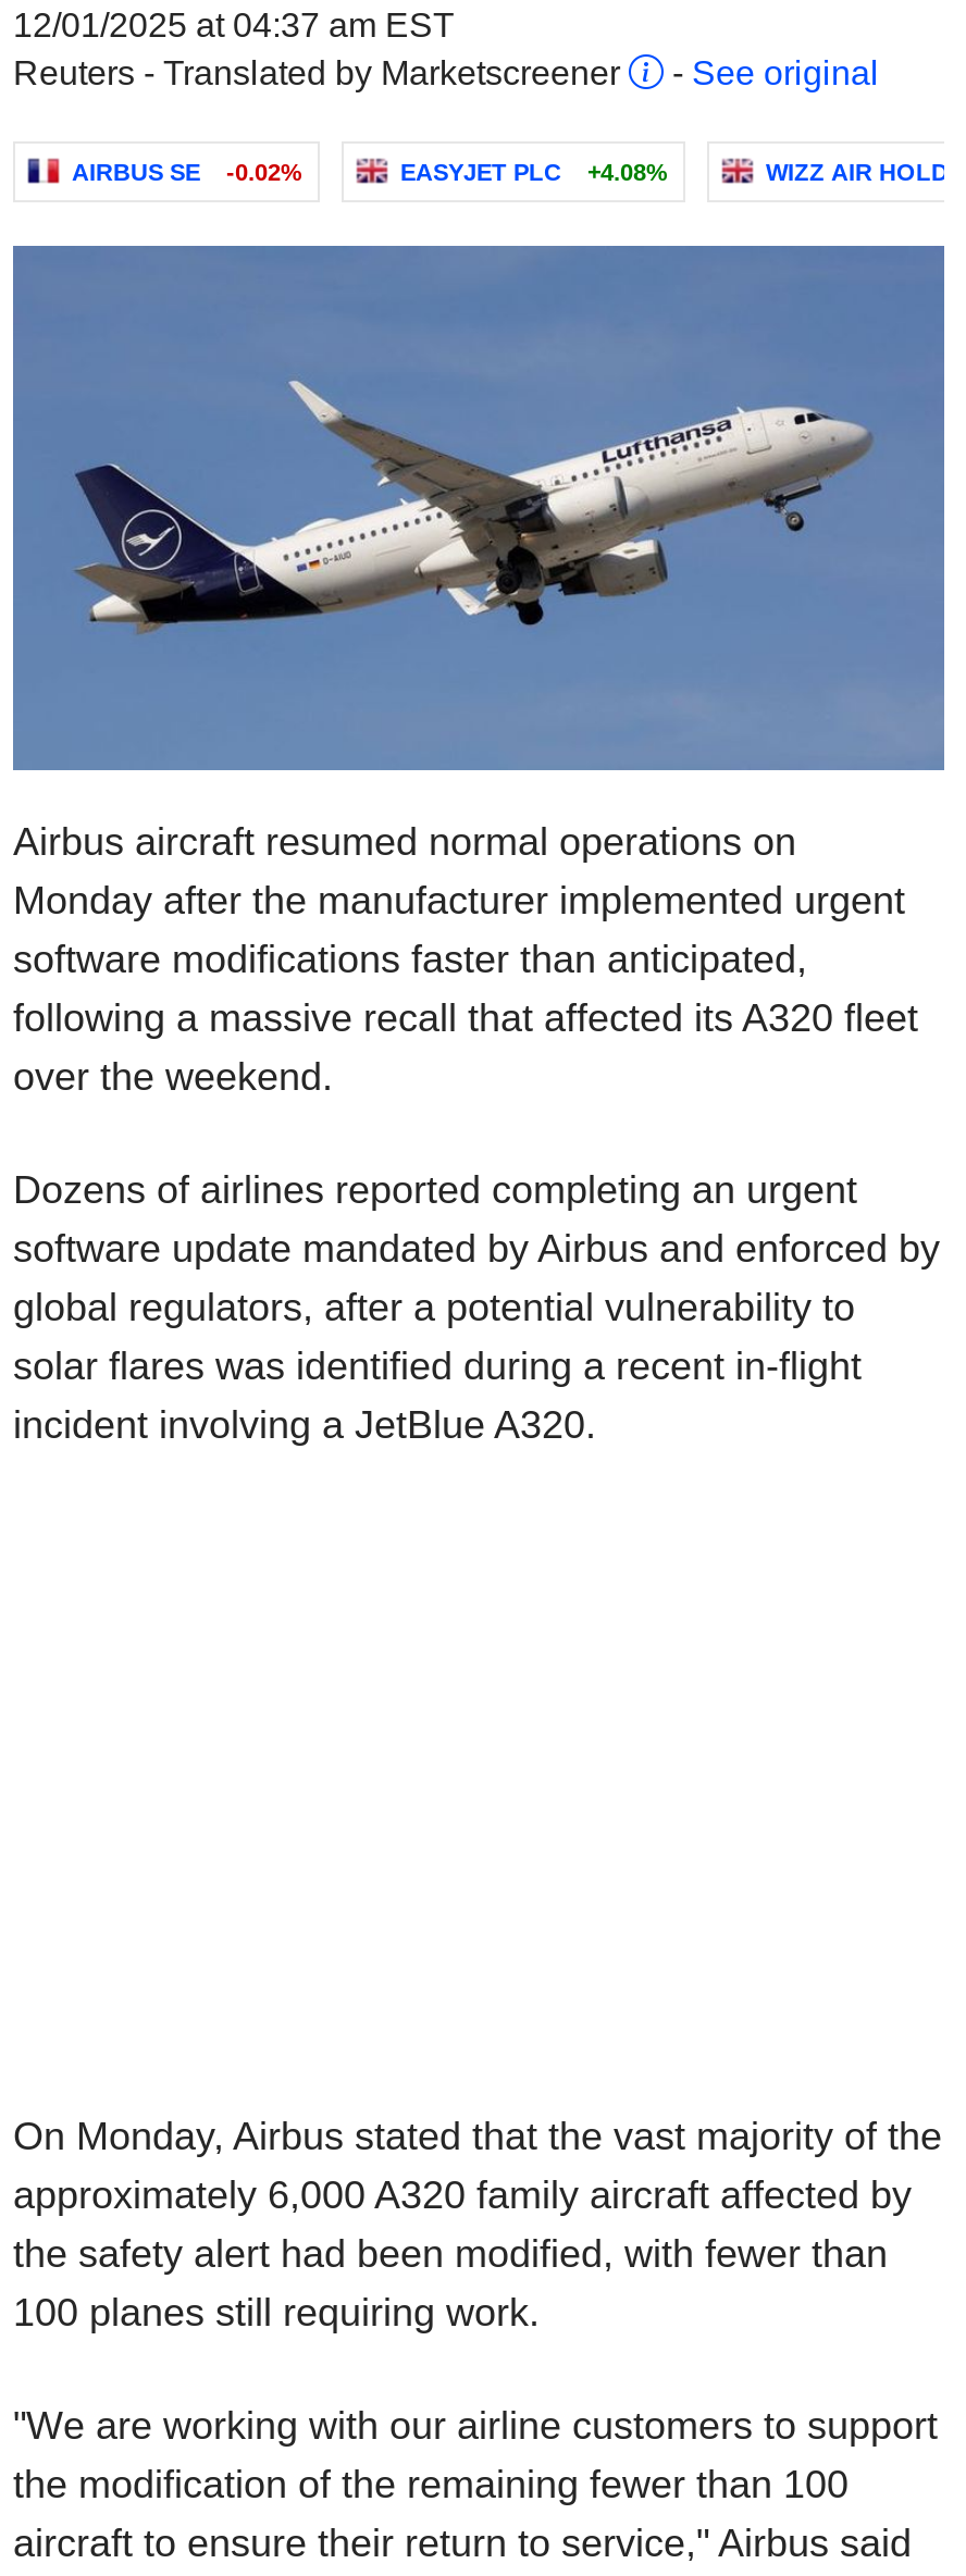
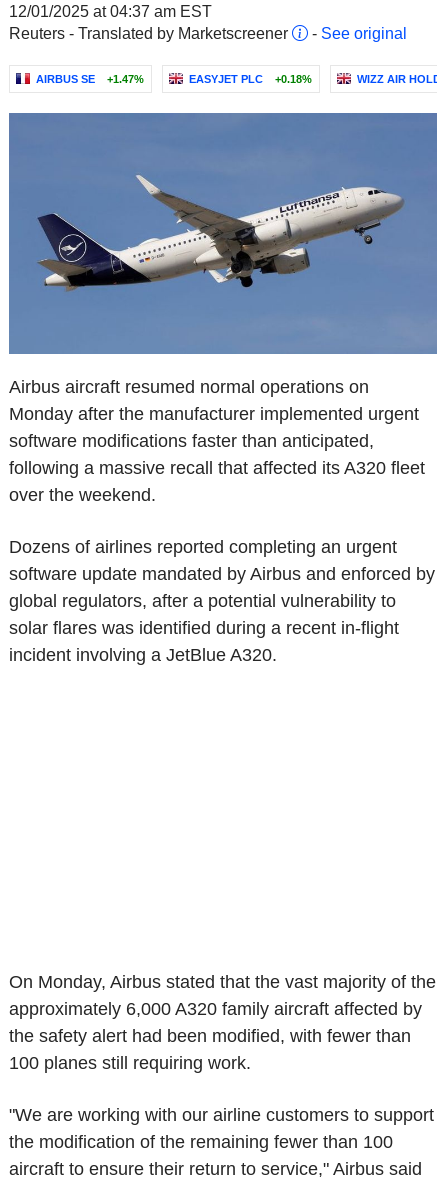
- AIRBUS SE -0.02%
+ AIRBUS SE +1.47%

- EASYJET PLC +4.08%
+ EASYJET PLC +0.18%
